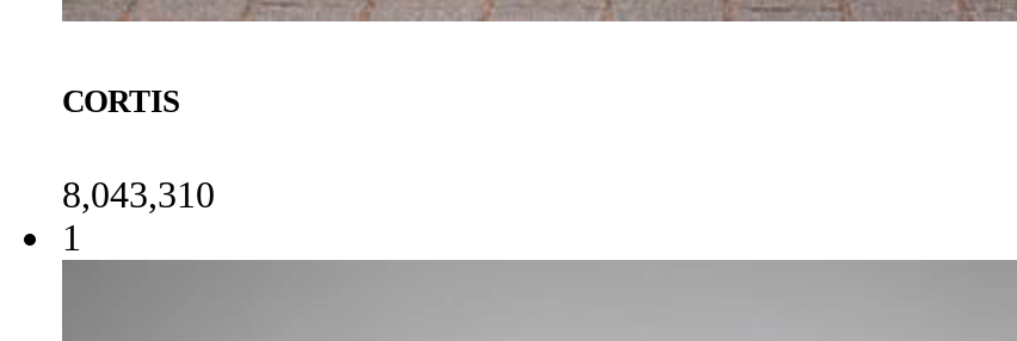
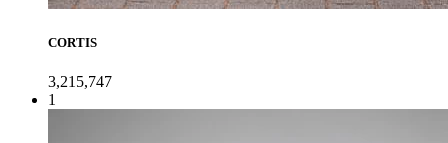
- 8,043,310
+ 3,215,747
